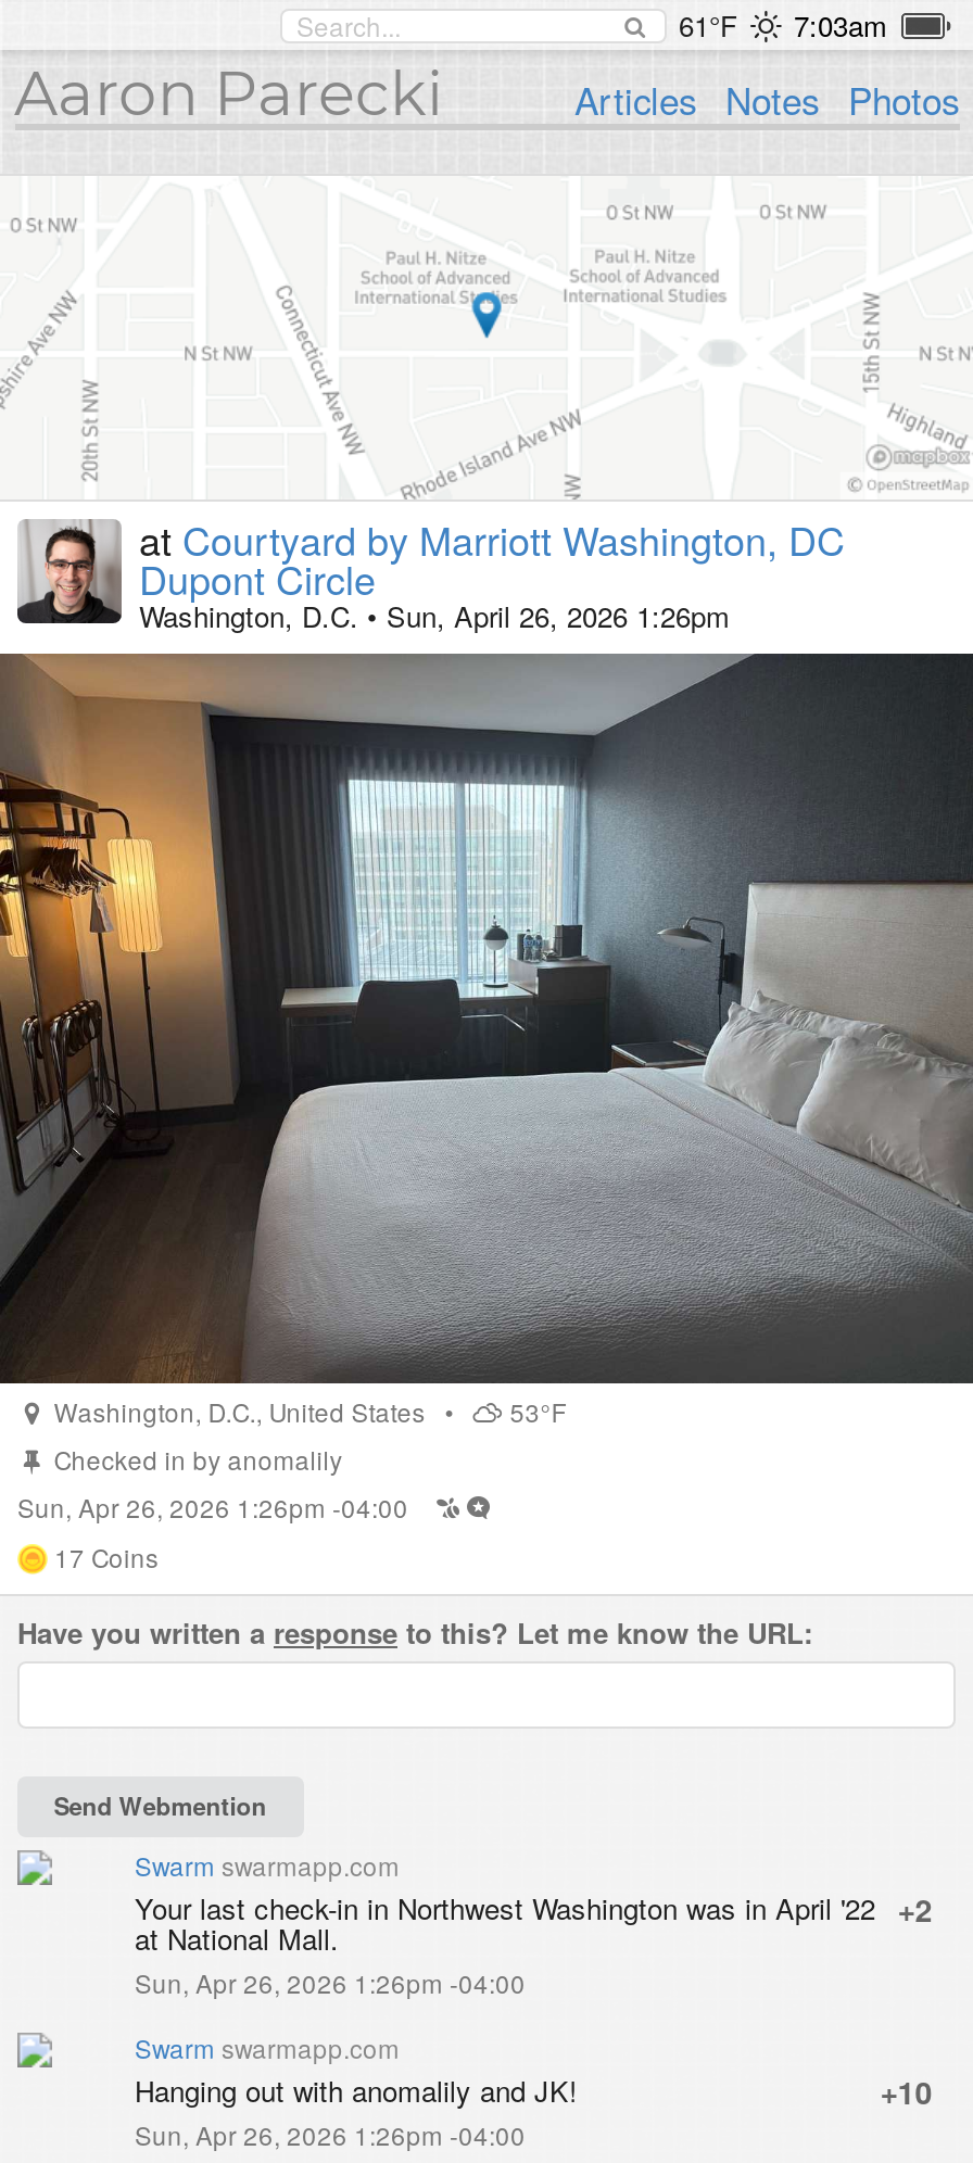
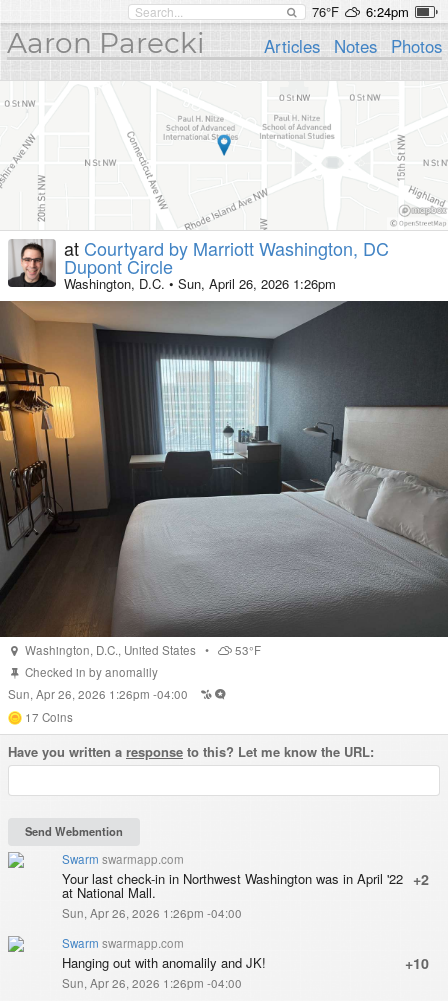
- 61°F
- 7:03am
+ 76°F
+ 6:24pm
